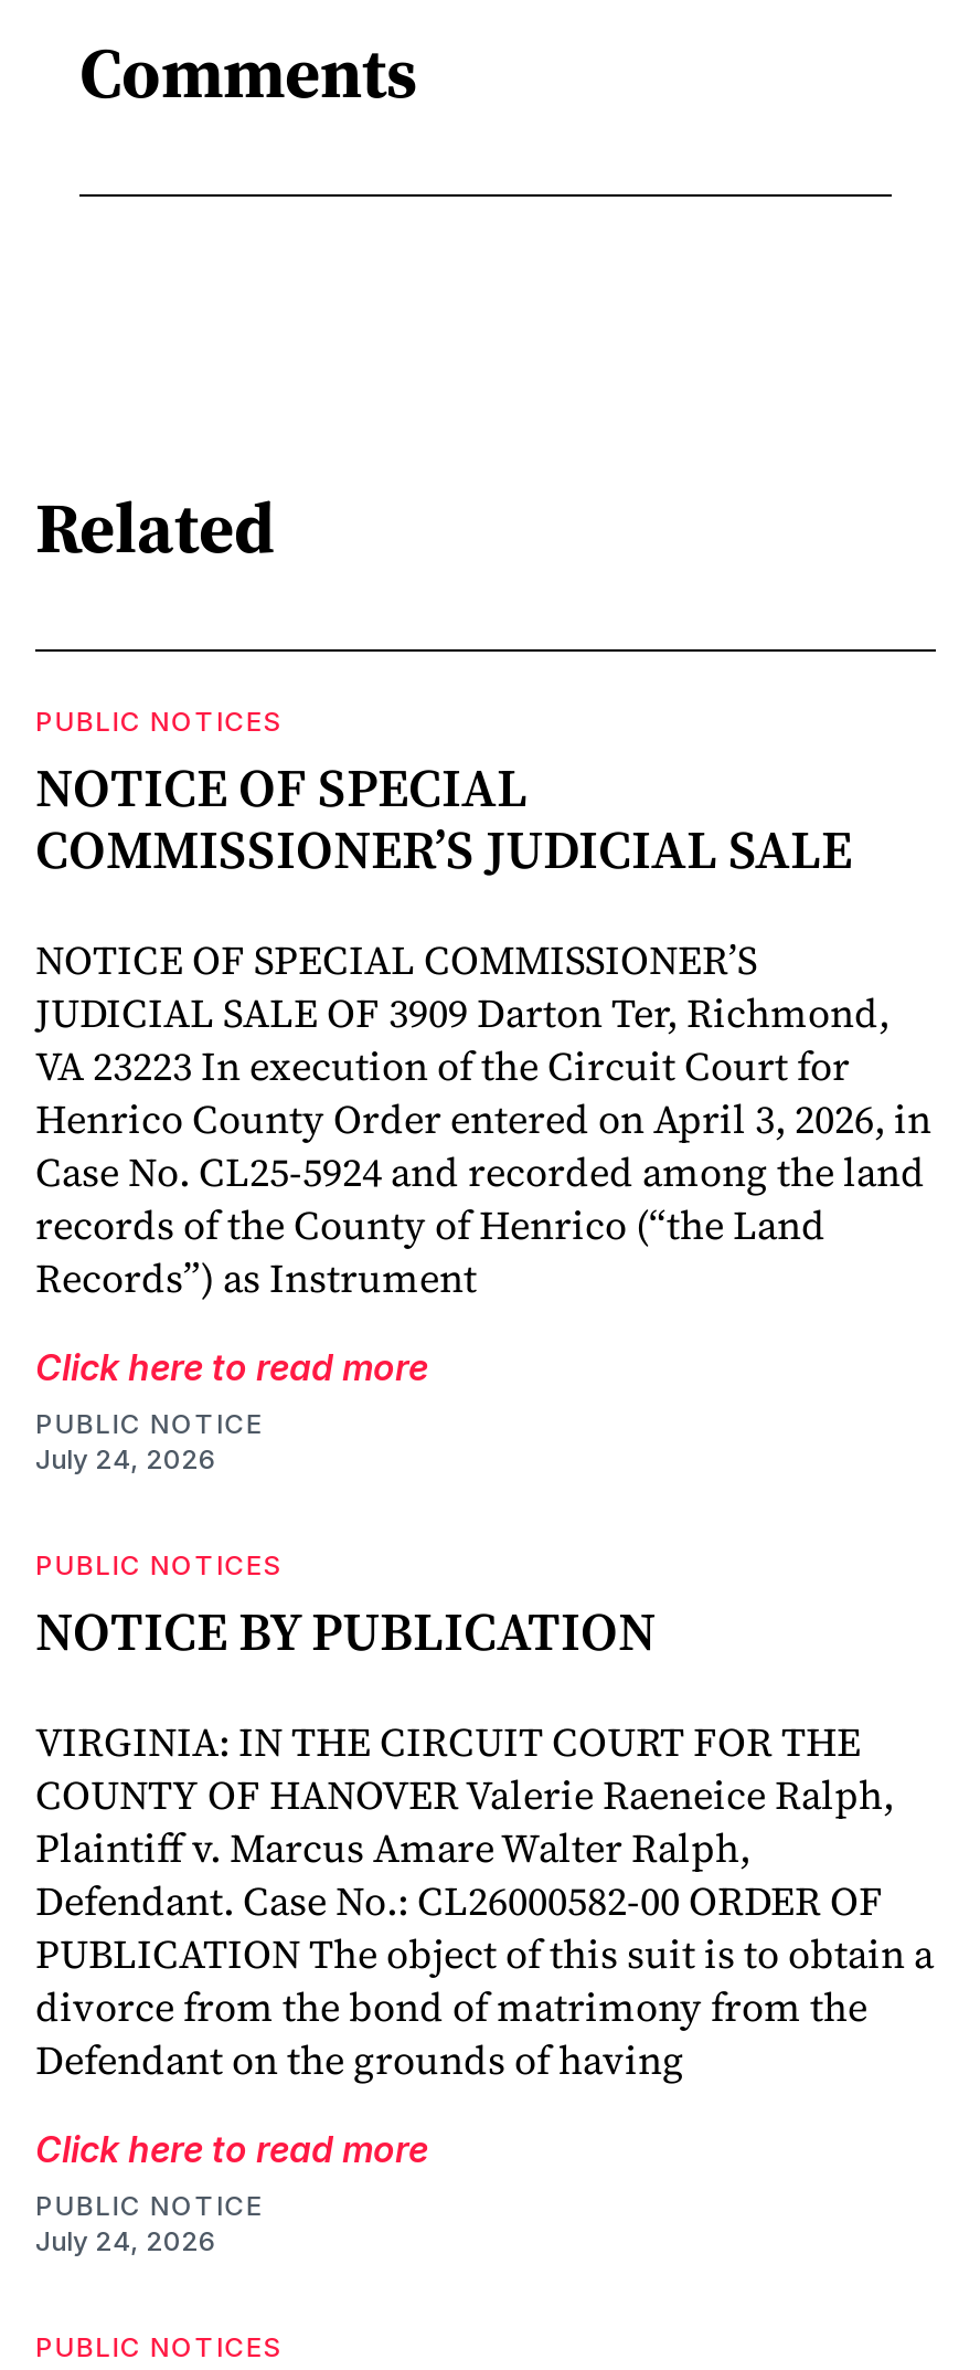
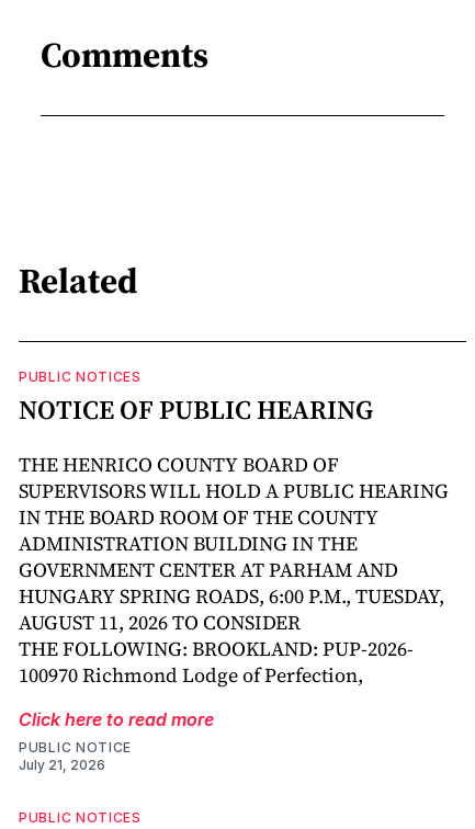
- NOTICE OF SPECIAL
- COMMISSIONER’S JUDICIAL SALE
+ NOTICE OF PUBLIC HEARING

- NOTICE OF SPECIAL COMMISSIONER’S
- JUDICIAL SALE OF 3909 Darton Ter, Richmond,
- VA 23223 In execution of the Circuit Court for
- Henrico County Order entered on April 3, 2026, in
- Case No. CL25-5924 and recorded among the land
- records of the County of Henrico (“the Land
- Records”) as Instrument
+ THE HENRICO COUNTY BOARD OF
+ SUPERVISORS WILL HOLD A PUBLIC HEARING
+ IN THE BOARD ROOM OF THE COUNTY
+ ADMINISTRATION BUILDING IN THE
+ GOVERNMENT CENTER AT PARHAM AND
+ HUNGARY SPRING ROADS, 6:00 P.M., TUESDAY,
+ AUGUST 11, 2026 TO CONSIDER
+ THE FOLLOWING: BROOKLAND: PUP-2026-
+ 100970 Richmond Lodge of Perfection,

moved down: Click here to read more | PUBLIC NOTICE

- July 24, 2026
- PUBLIC NOTICES
- NOTICE BY PUBLICATION
- VIRGINIA: IN THE CIRCUIT COURT FOR THE
- COUNTY OF HANOVER Valerie Raeneice Ralph,
- Plaintiff v. Marcus Amare Walter Ralph,
- Defendant. Case No.: CL26000582-00 ORDER OF
- PUBLICATION The object of this suit is to obtain a
- divorce from the bond of matrimony from the
- Defendant on the grounds of having
- Click here to read more
- PUBLIC NOTICE
- July 24, 2026
+ July 21, 2026
